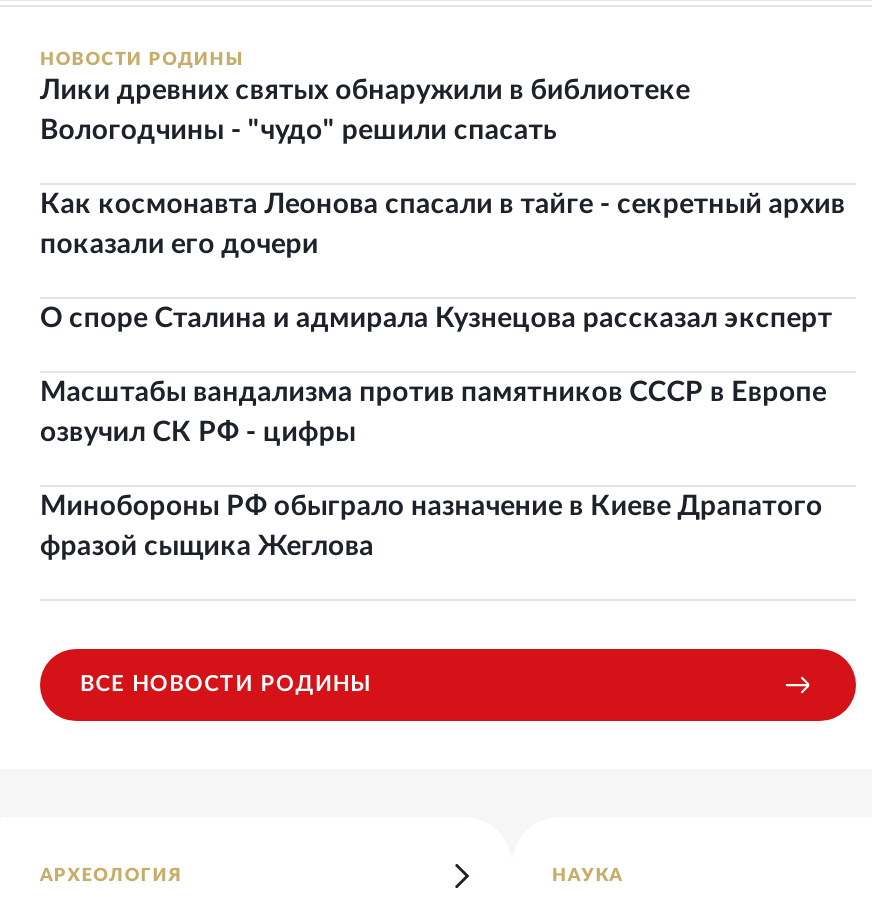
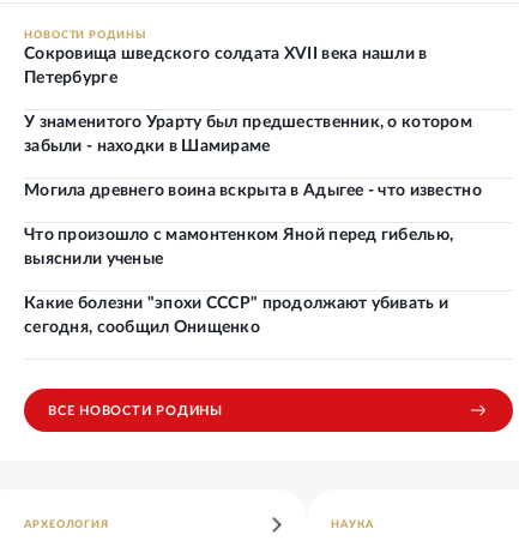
- Лики древних святых обнаружили в библиотеке
- Вологодчины - "чудо" решили спасать
+ Сокровища шведского солдата XVII века нашли в
+ Петербурге

- Как космонавта Леонова спасали в тайге - секретный архив
- показали его дочери
+ У знаменитого Урарту был предшественник, о котором
+ забыли - находки в Шамираме

- О споре Сталина и адмирала Кузнецова рассказал эксперт
+ Могила древнего воина вскрыта в Адыгее - что известно

- Масштабы вандализма против памятников СССР в Европе
- озвучил СК РФ - цифры
+ Что произошло с мамонтенком Яной перед гибелью,
+ выяснили ученые

- Минобороны РФ обыграло назначение в Киеве Драпатого
- фразой сыщика Жеглова
+ Какие болезни "эпохи СССР" продолжают убивать и
+ сегодня, сообщил Онищенко
